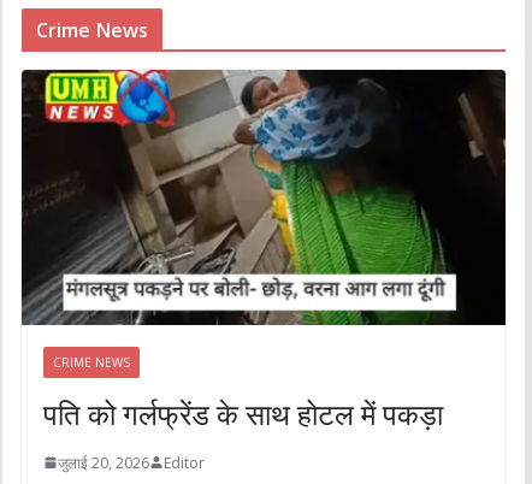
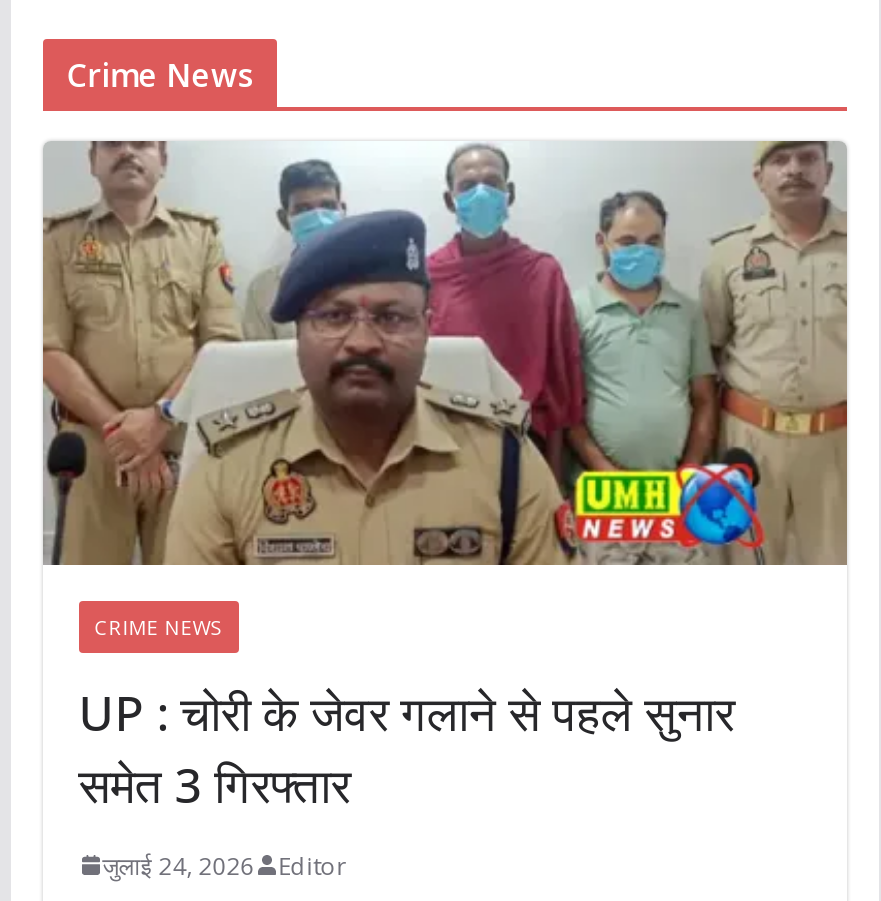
- [image]
+ [image]

- पति को गर्लफ्रेंड के साथ होटल में पकड़ा
+ UP : चोरी के जेवर गलाने से पहले सुनार
+ समेत 3 गिरफ्तार

- जुलाई 20, 2026 Editor
+ जुलाई 24, 2026 Editor
